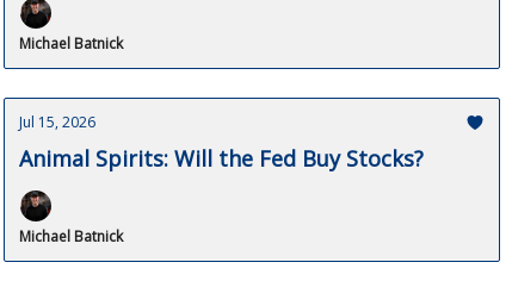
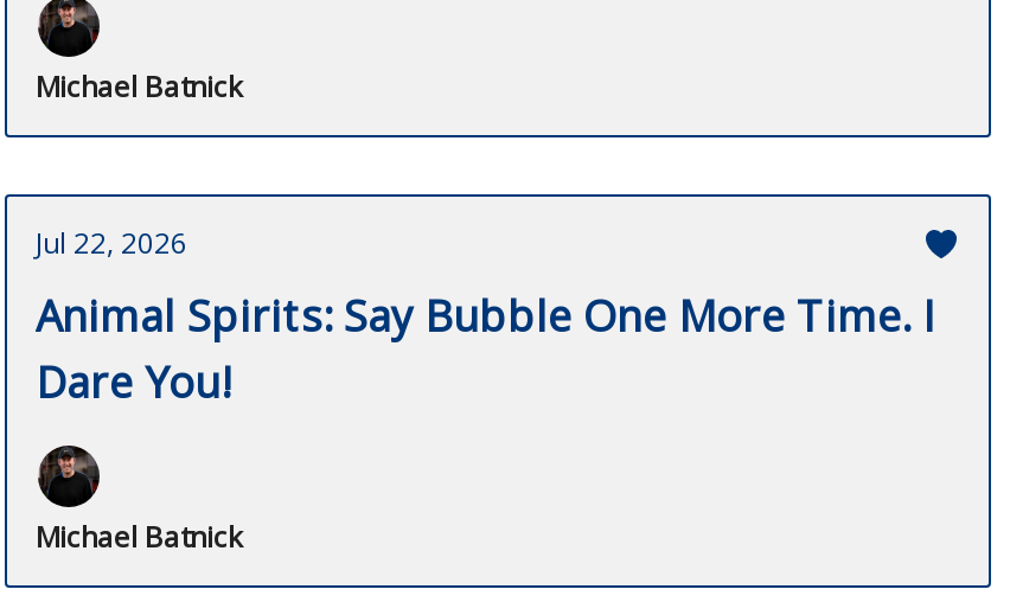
- Jul 15, 2026
- Animal Spirits: Will the Fed Buy Stocks?
+ Jul 22, 2026
+ Animal Spirits: Say Bubble One More Time. I
+ Dare You!
